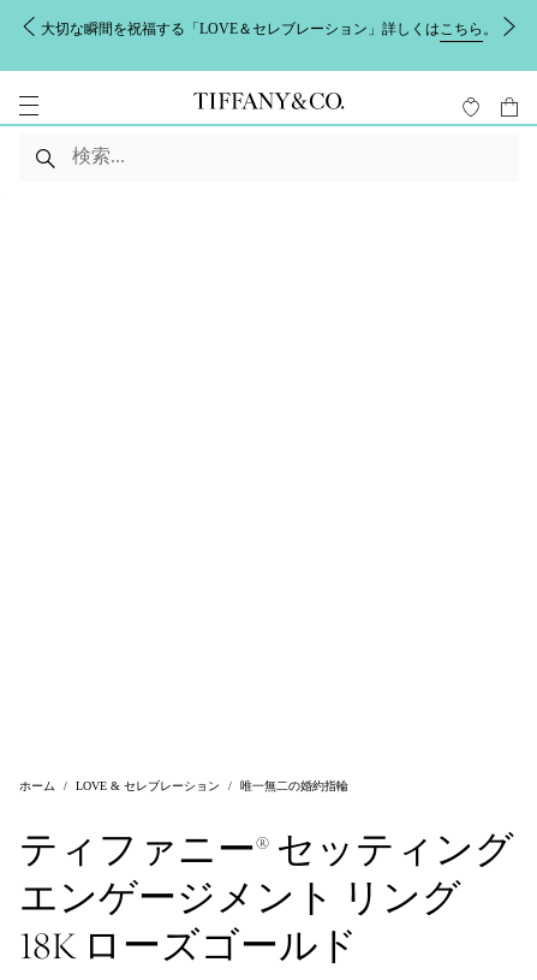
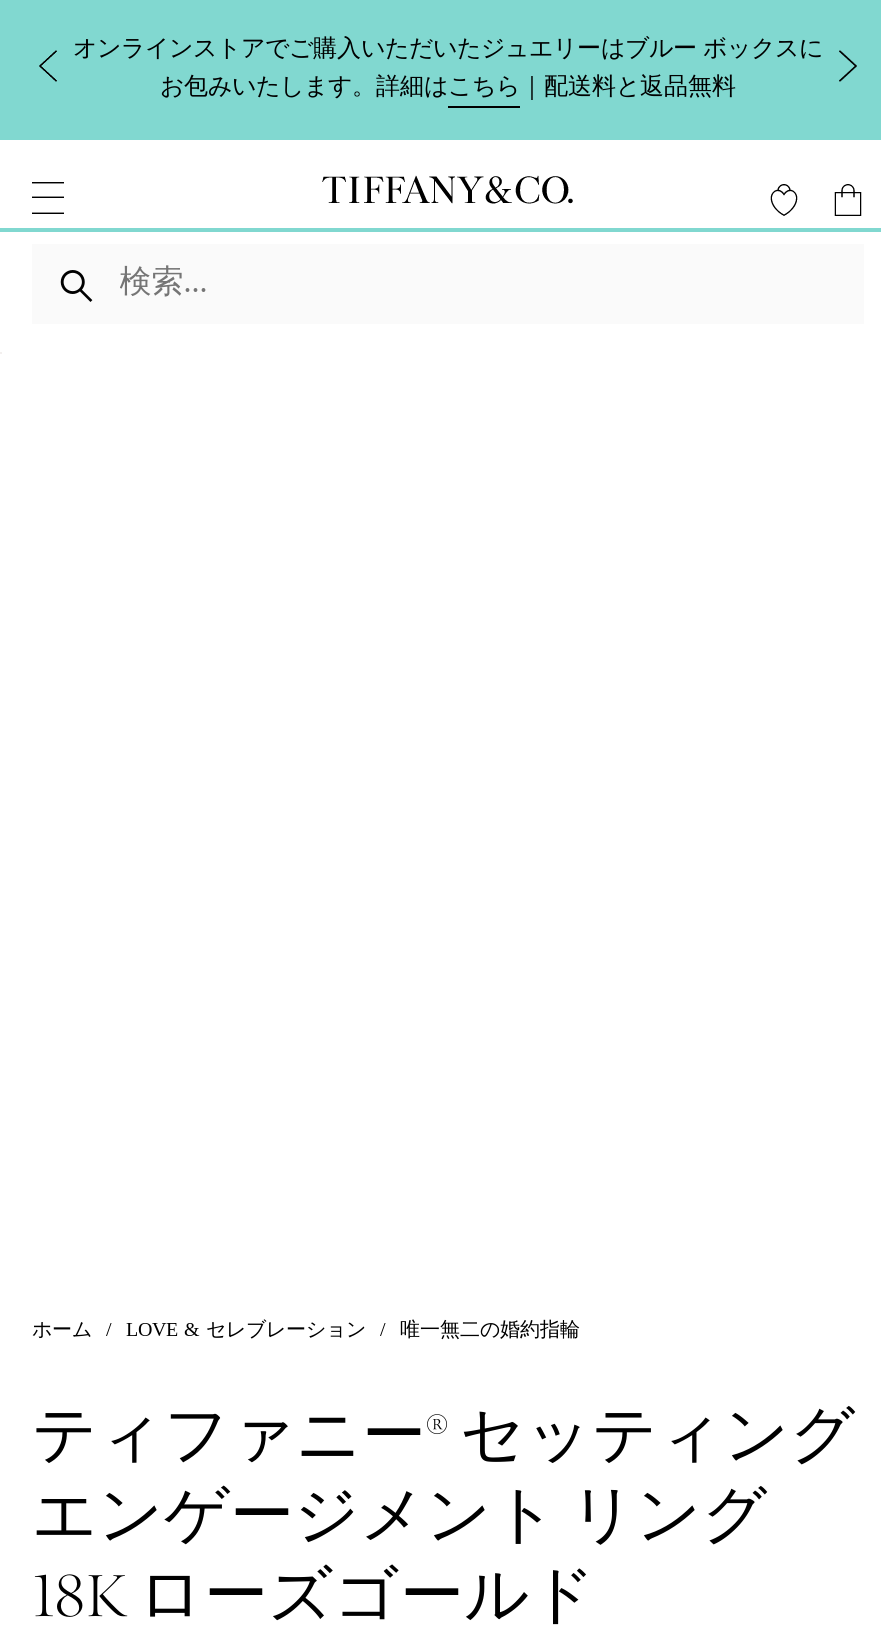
- 大切な瞬間を祝福する「LOVE＆セレブレーション」詳しくはこちら。
+ オンラインストアでご購入いただいたジュエリーはブルー ボックスに
+ お包みいたします。詳細はこちら｜配送料と返品無料
